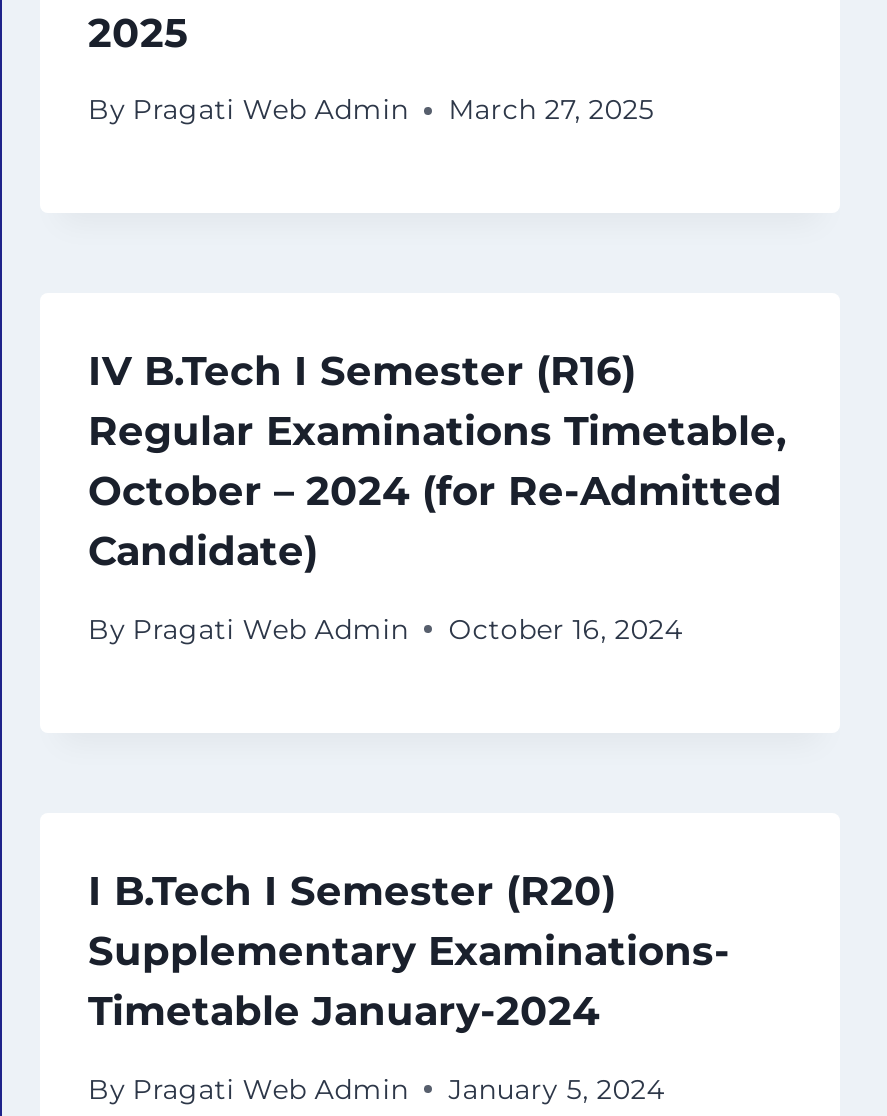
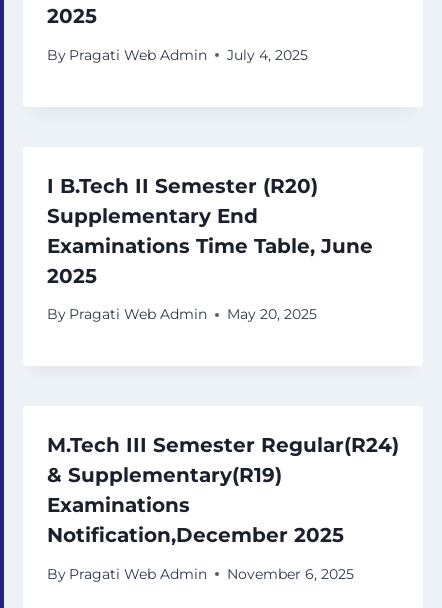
- By Pragati Web Admin March 27, 2025
+ By Pragati Web Admin July 4, 2025

- IV B.Tech I Semester (R16)
- Regular Examinations Timetable,
- October – 2024 (for Re-Admitted
- Candidate)
+ I B.Tech II Semester (R20)
+ Supplementary End
+ Examinations Time Table, June
+ 2025

- By Pragati Web Admin October 16, 2024
+ By Pragati Web Admin May 20, 2025

- I B.Tech I Semester (R20)
- Supplementary Examinations-
- Timetable January-2024
+ M.Tech III Semester Regular(R24)
+ & Supplementary(R19)
+ Examinations
+ Notification,December 2025

- By Pragati Web Admin January 5, 2024
+ By Pragati Web Admin November 6, 2025
